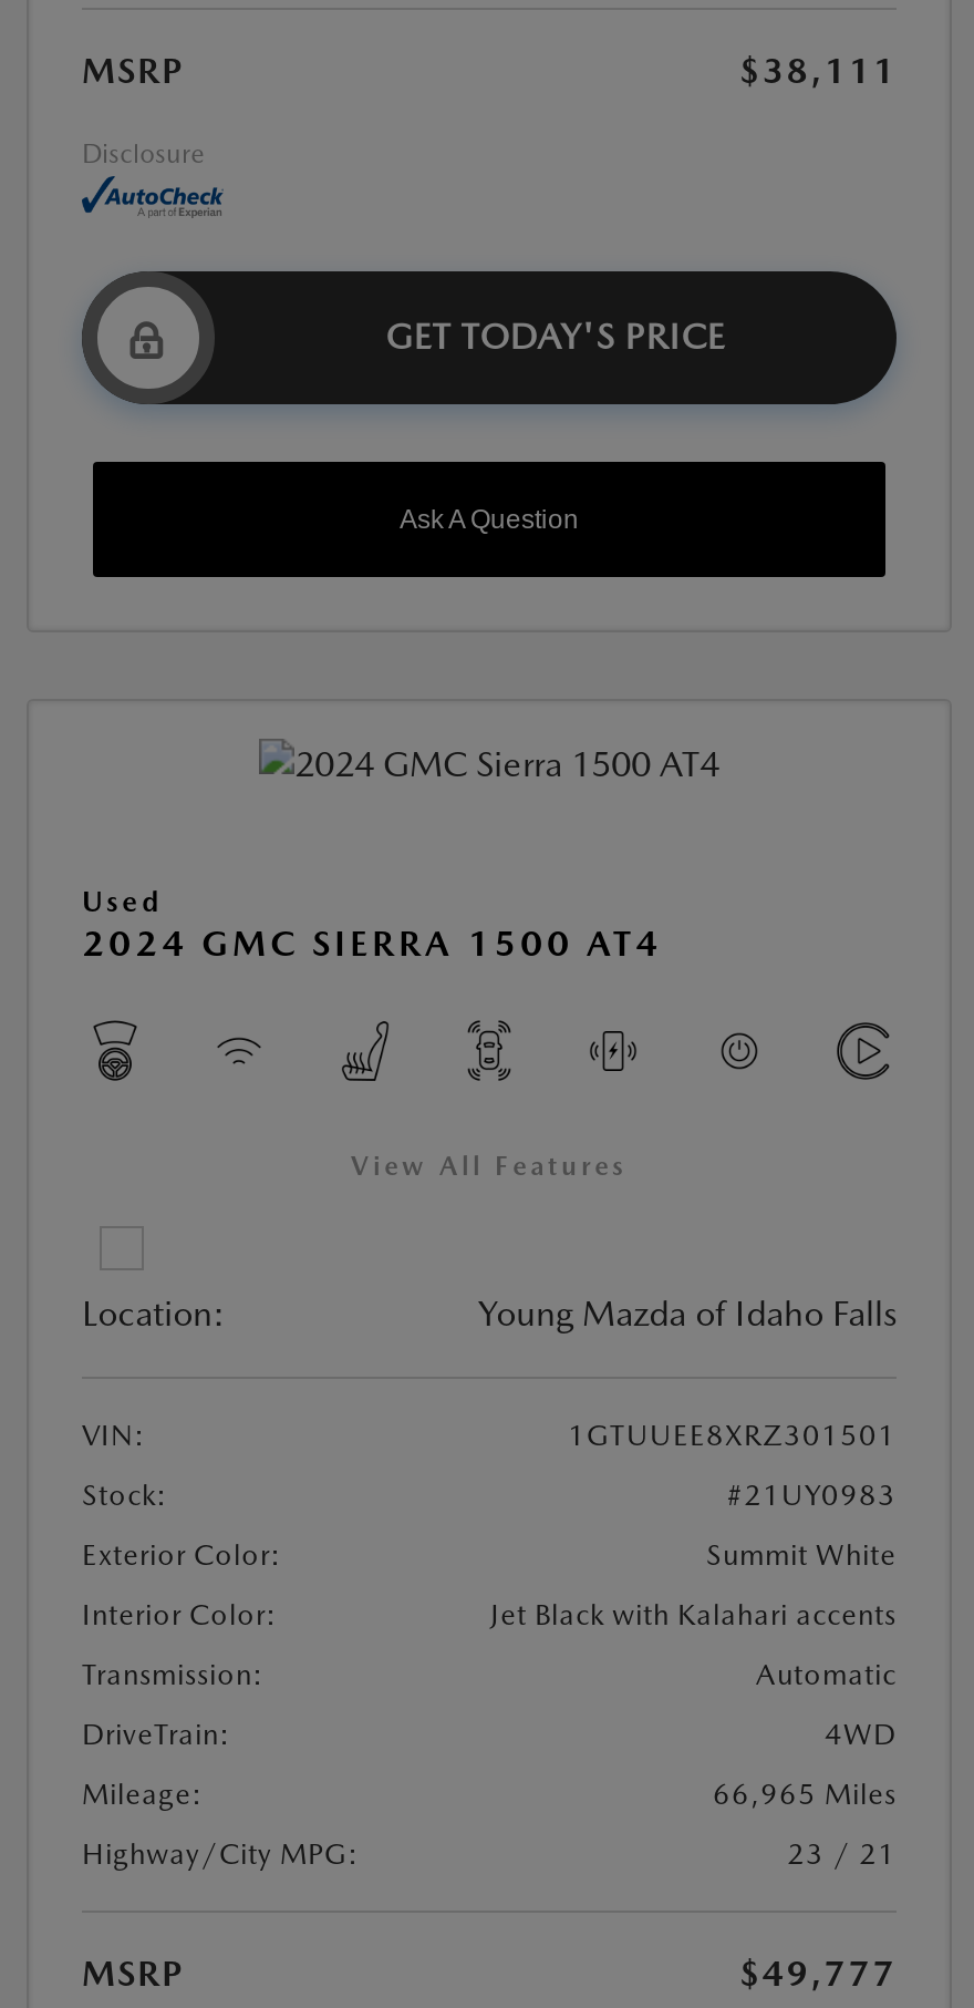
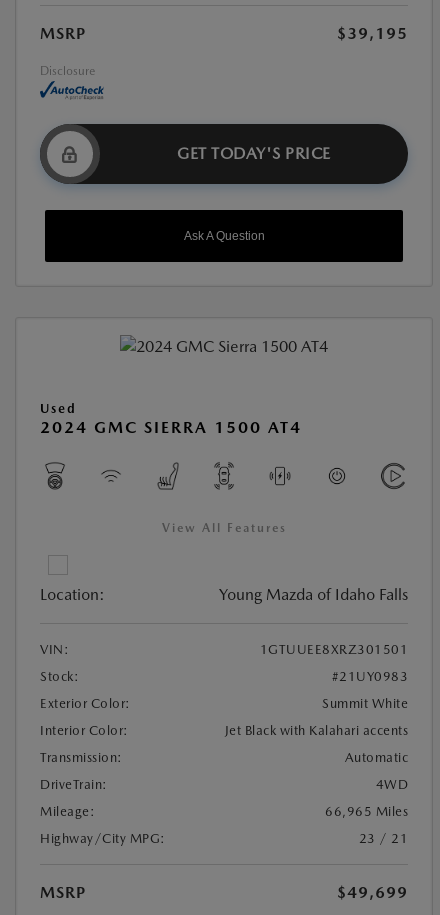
- $38,111
+ $39,195

- $49,777
+ $49,699
